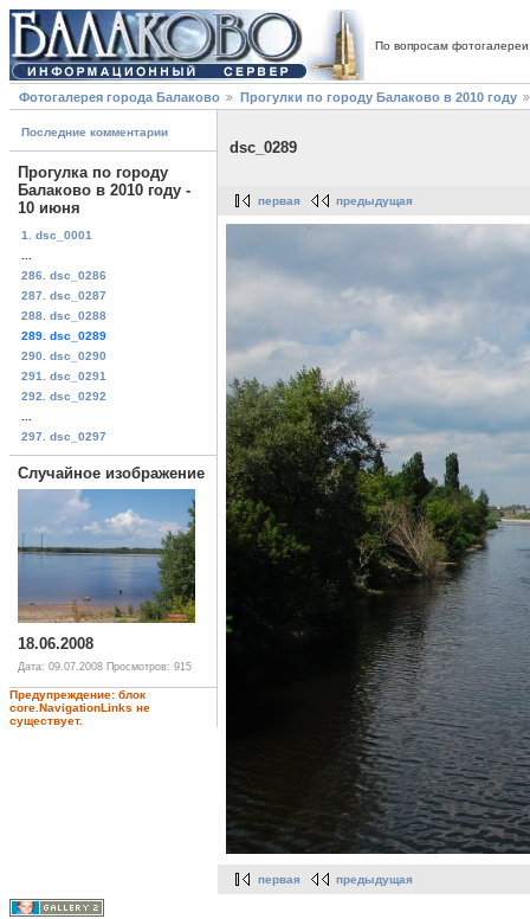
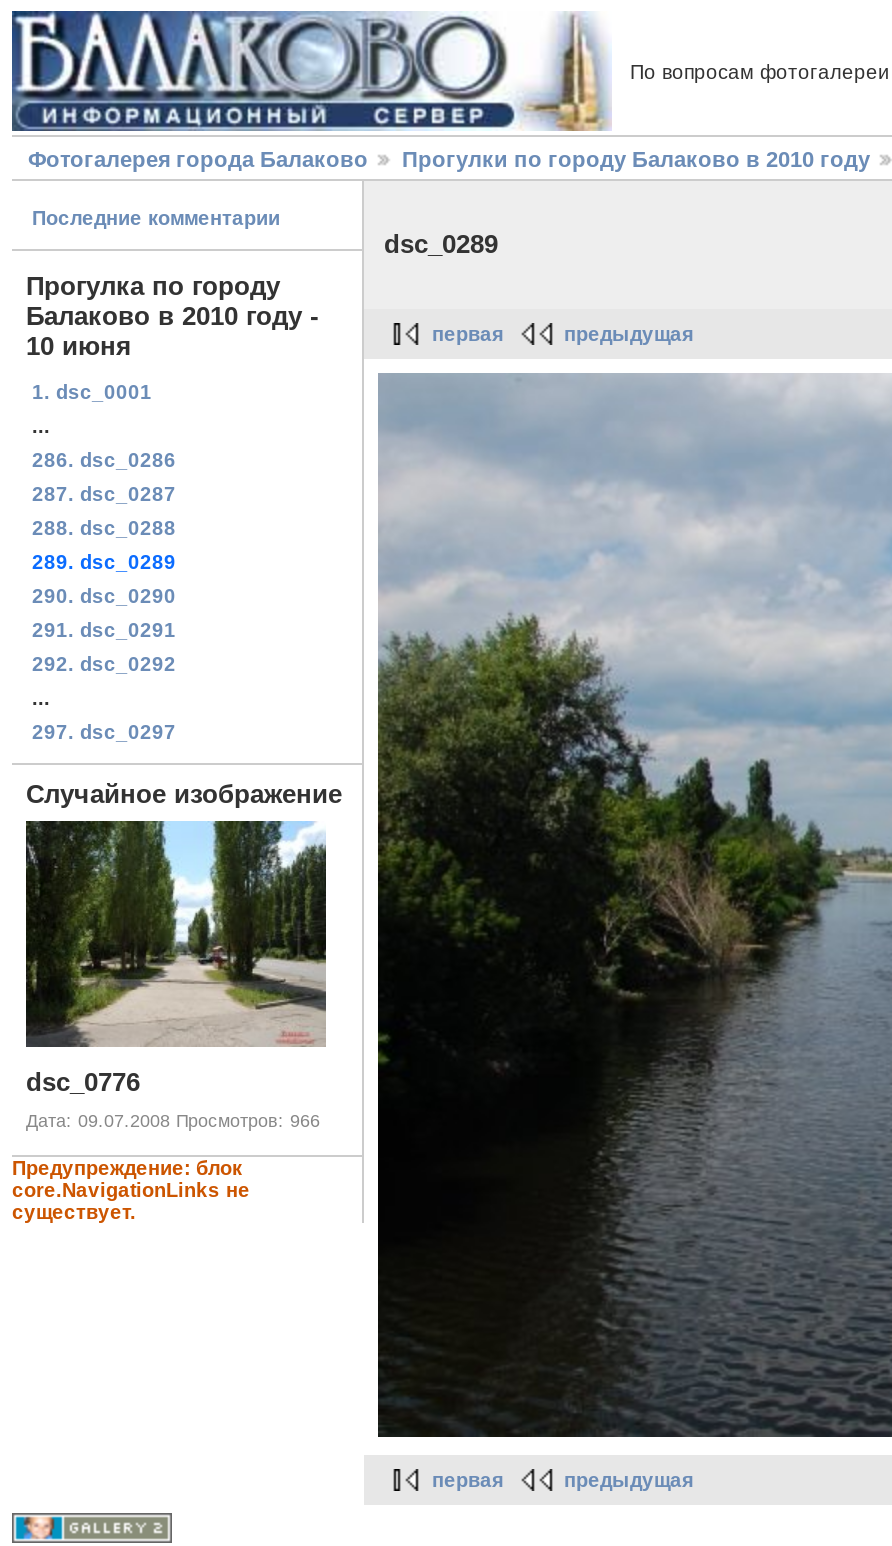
- [image]
- 18.06.2008
+ [image]
+ dsc_0776

- Дата: 09.07.2008 Просмотров: 915
+ Дата: 09.07.2008 Просмотров: 966
